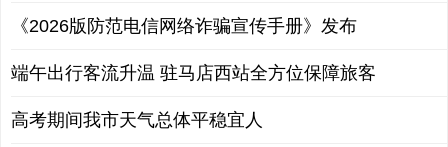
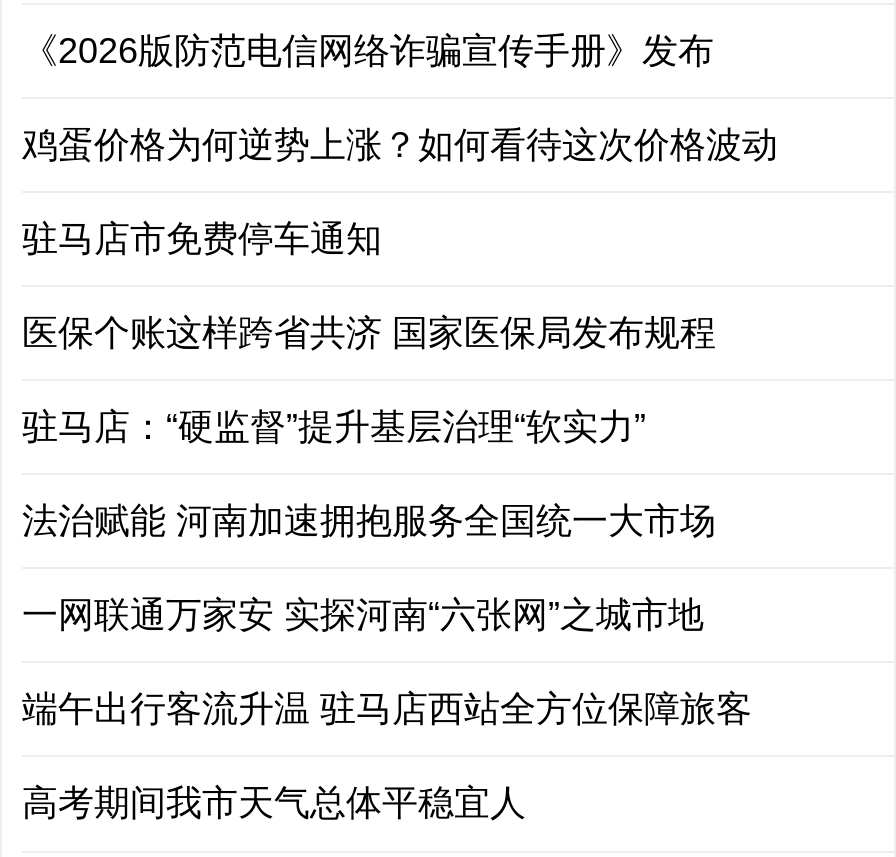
+ 鸡蛋价格为何逆势上涨？如何看待这次价格波动
+ 驻马店市免费停车通知
+ 医保个账这样跨省共济 国家医保局发布规程
+ 驻马店：“硬监督”提升基层治理“软实力”
+ 法治赋能 河南加速拥抱服务全国统一大市场
+ 一网联通万家安 实探河南“六张网”之城市地
